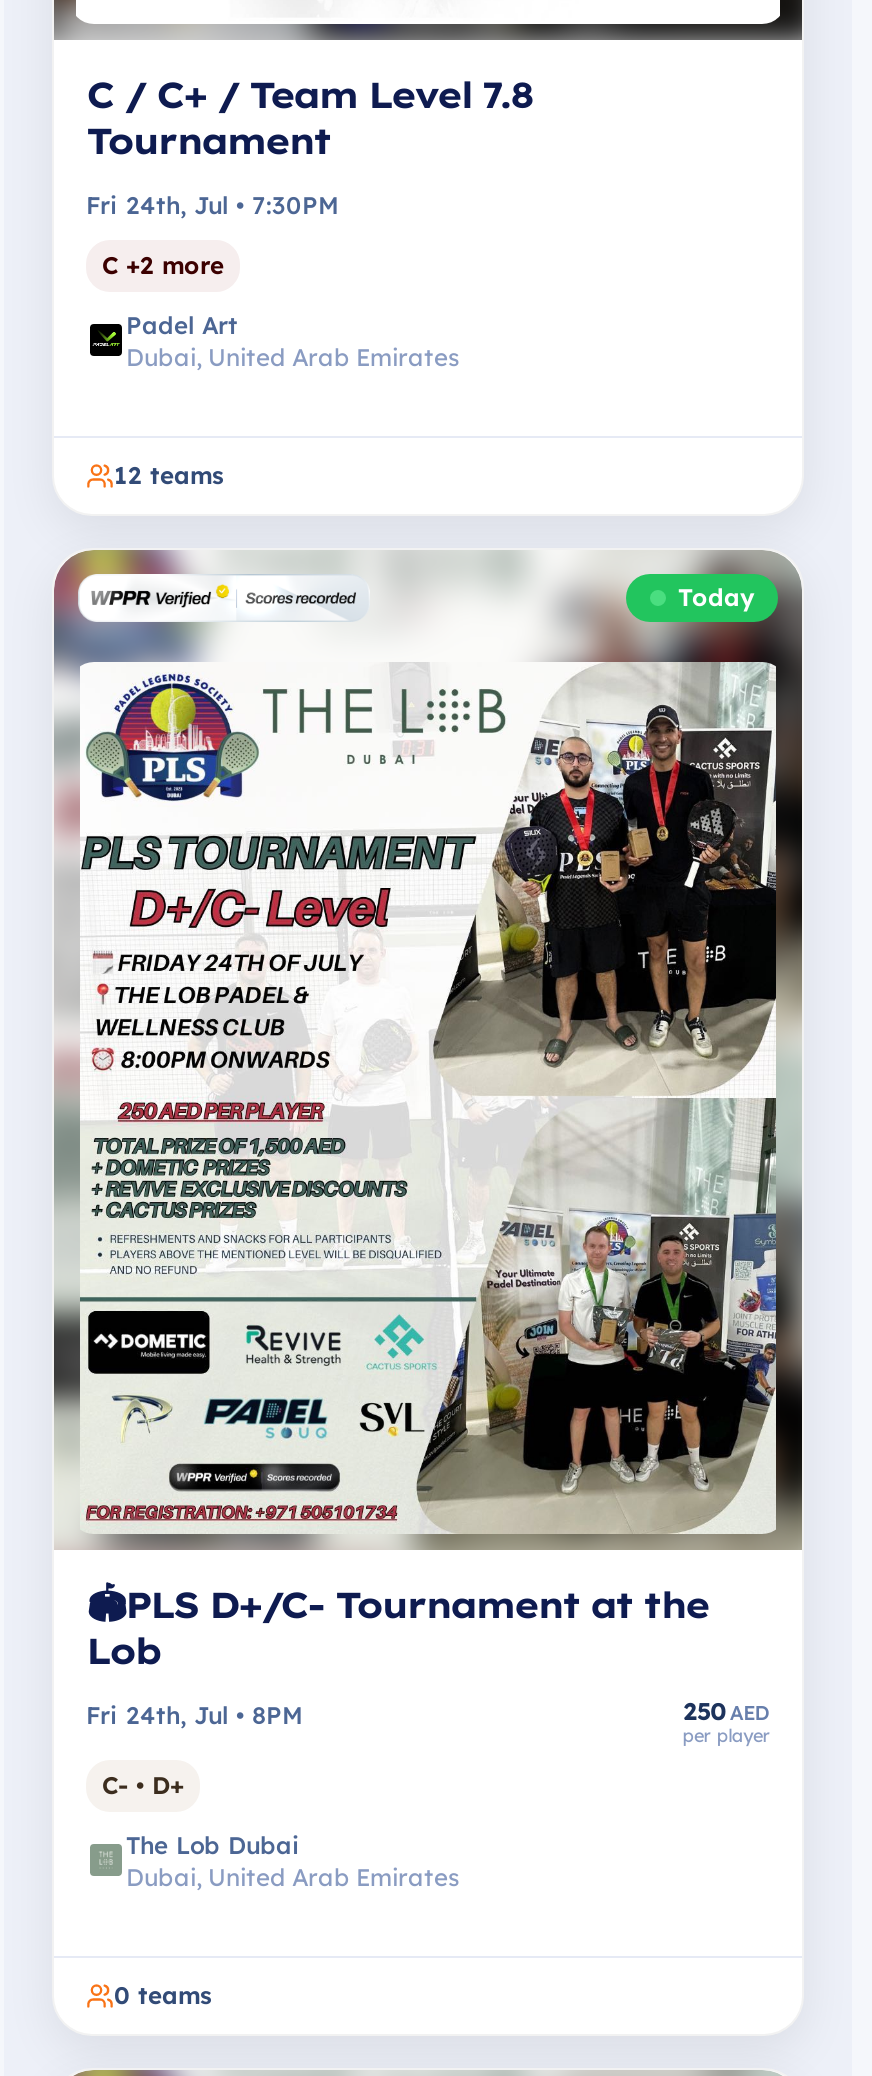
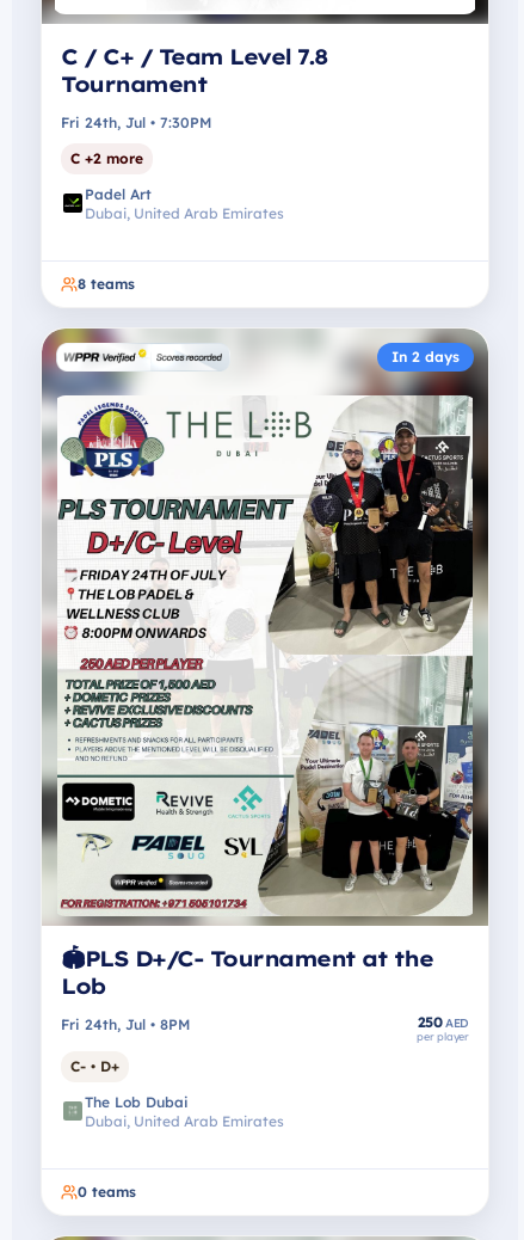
- 12 teams
+ 8 teams

- Today
+ In 2 days
